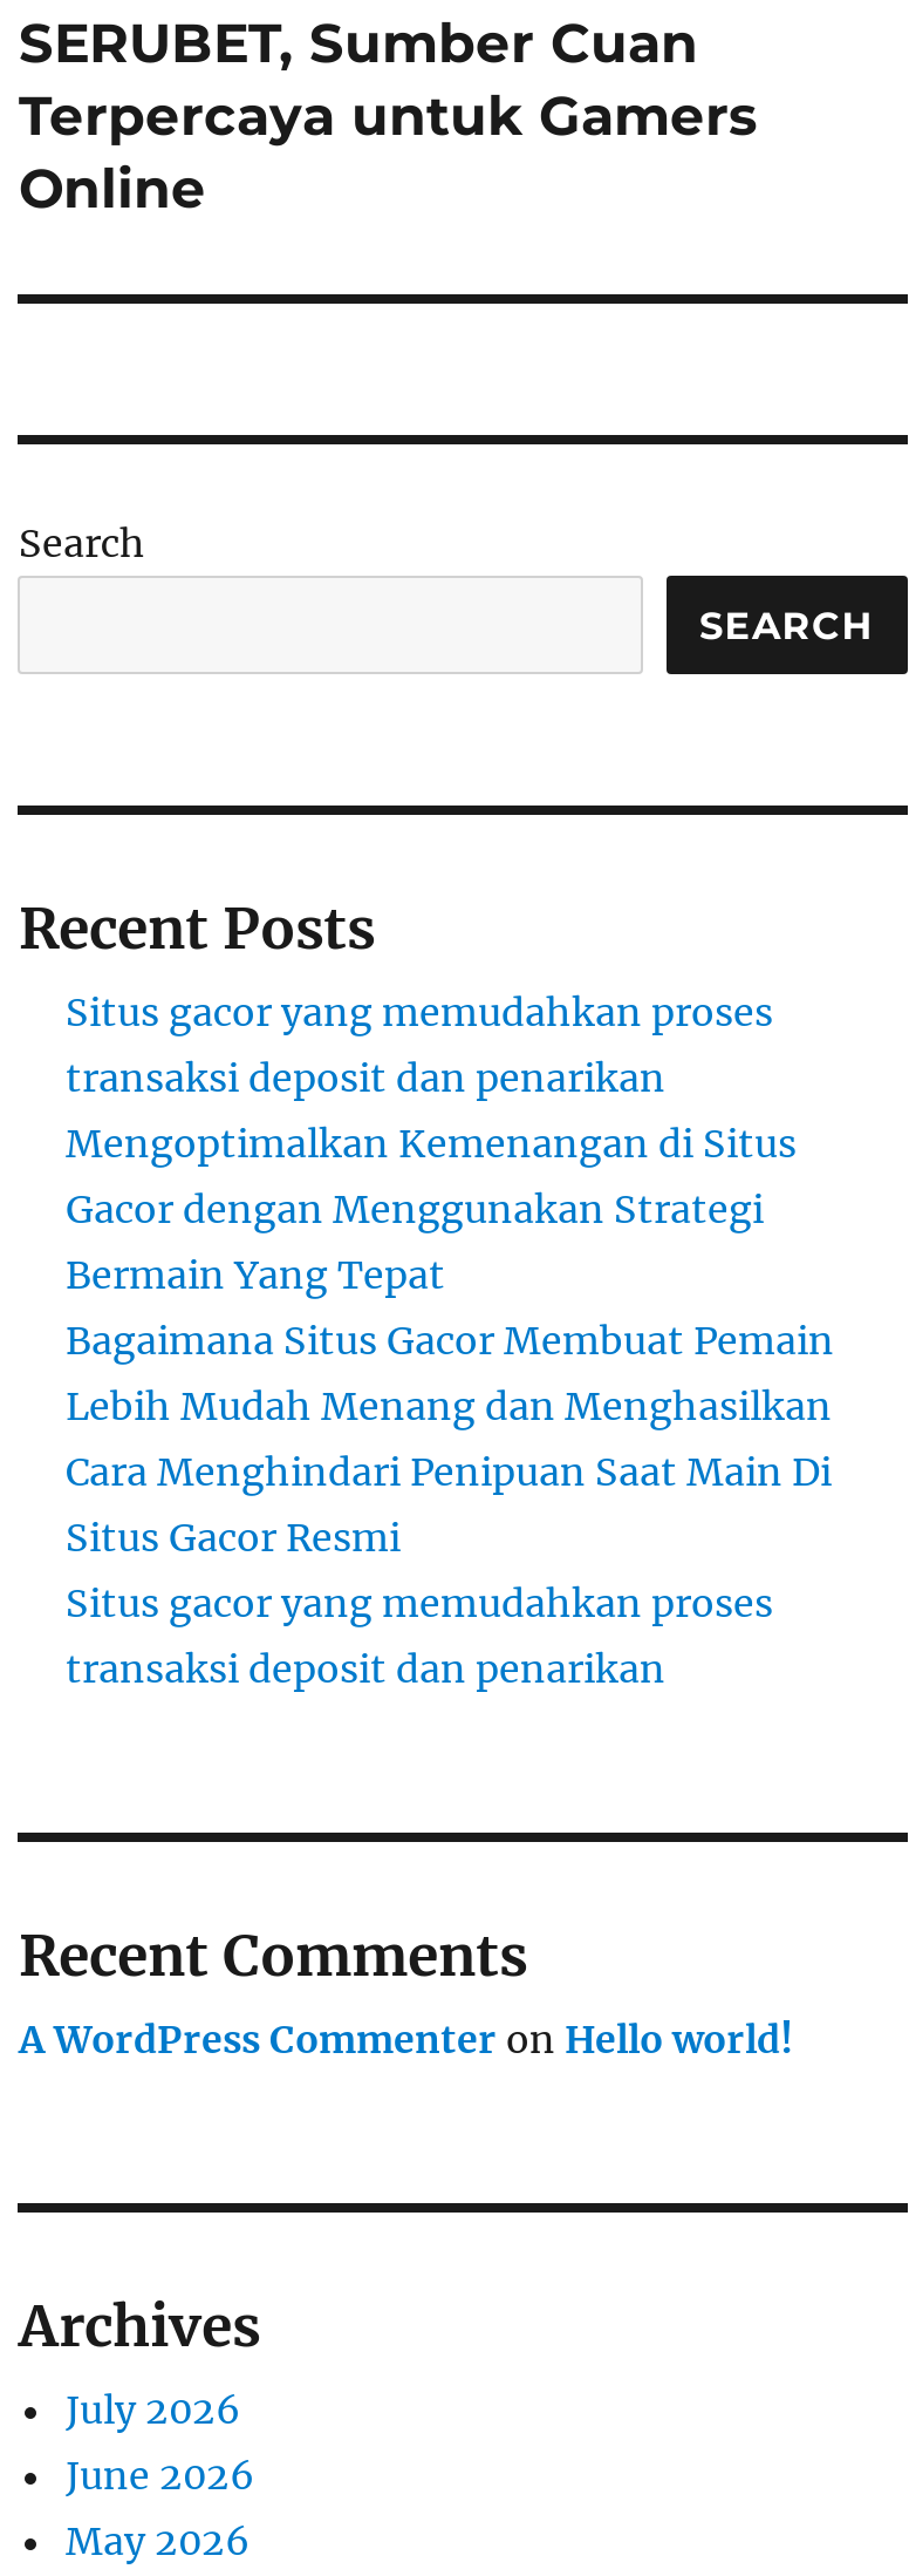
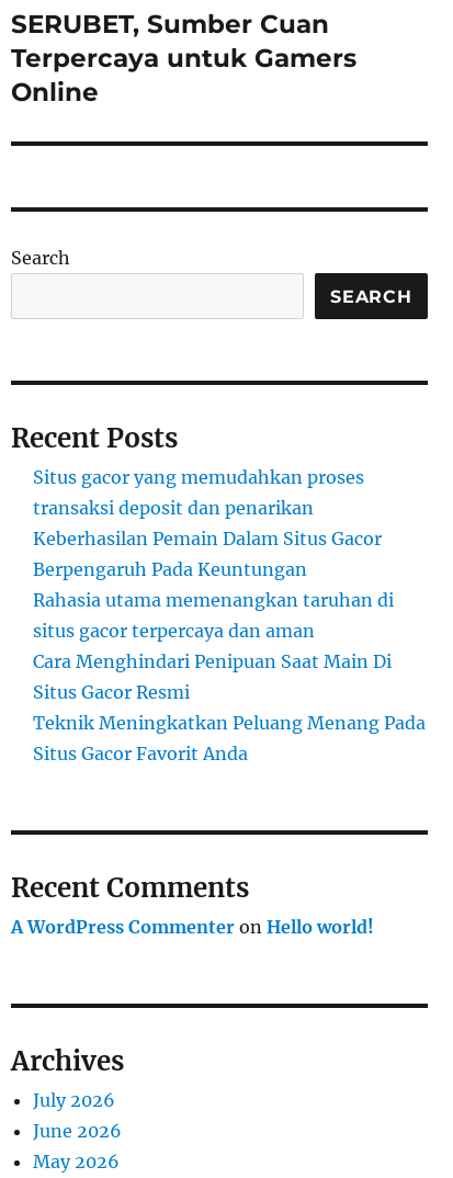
- Mengoptimalkan Kemenangan di Situs
- Gacor dengan Menggunakan Strategi
- Bermain Yang Tepat
- Bagaimana Situs Gacor Membuat Pemain
- Lebih Mudah Menang dan Menghasilkan
+ Keberhasilan Pemain Dalam Situs Gacor
+ Berpengaruh Pada Keuntungan
+ Rahasia utama memenangkan taruhan di
+ situs gacor terpercaya dan aman

- Situs gacor yang memudahkan proses
- transaksi deposit dan penarikan
+ Teknik Meningkatkan Peluang Menang Pada
+ Situs Gacor Favorit Anda
